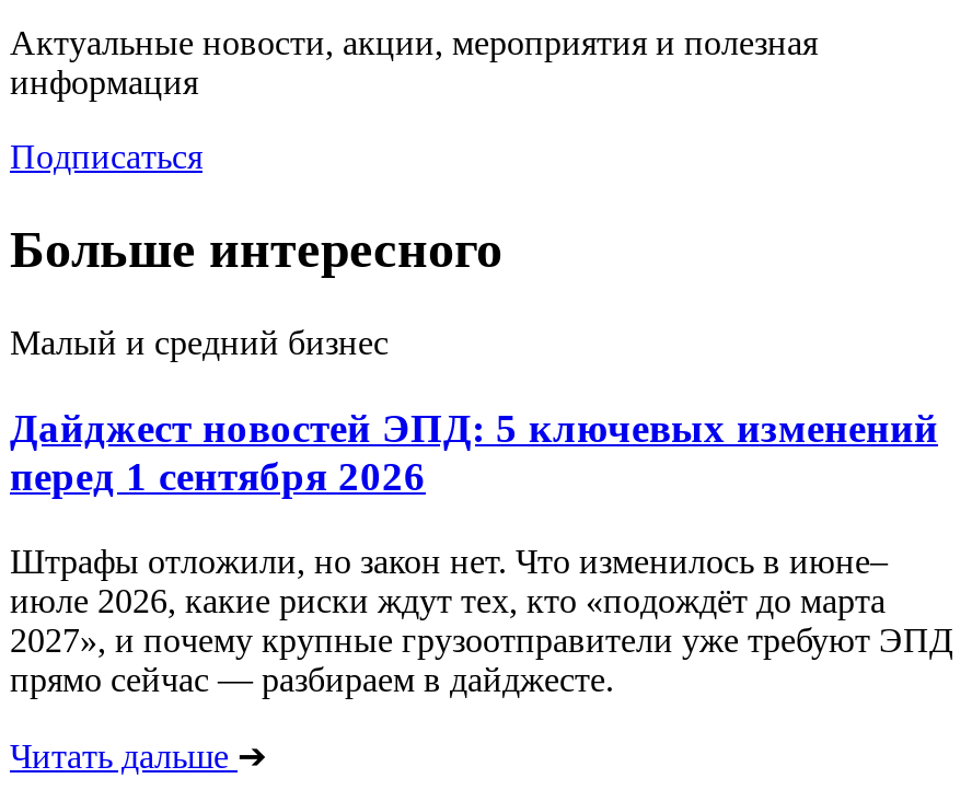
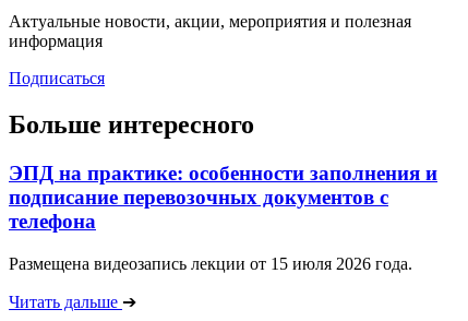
- Малый и средний бизнес
- Дайджест новостей ЭПД: 5 ключевых изменений
- перед 1 сентября 2026
- Штрафы отложили, но закон нет. Что изменилось в июне–
- июле 2026, какие риски ждут тех, кто «подождёт до марта
- 2027», и почему крупные грузоотправители уже требуют ЭПД
- прямо сейчас — разбираем в дайджесте.
+ ЭПД на практике: особенности заполнения и
+ подписание перевозочных документов с
+ телефона
+ Размещена видеозапись лекции от 15 июля 2026 года.
